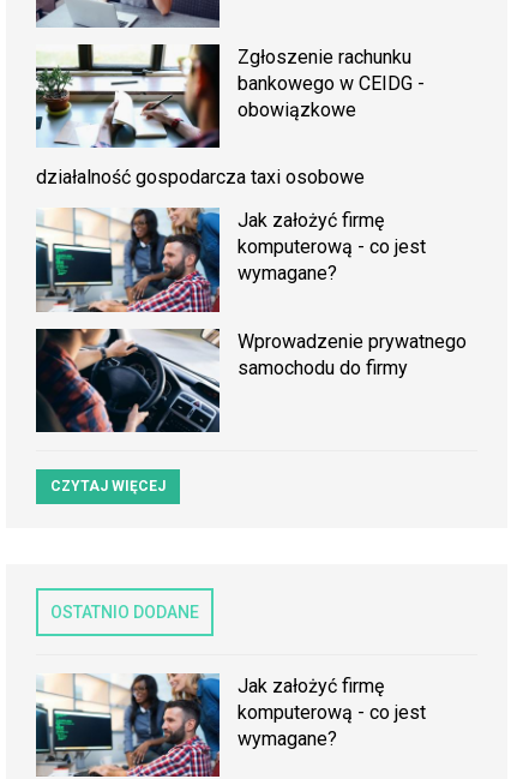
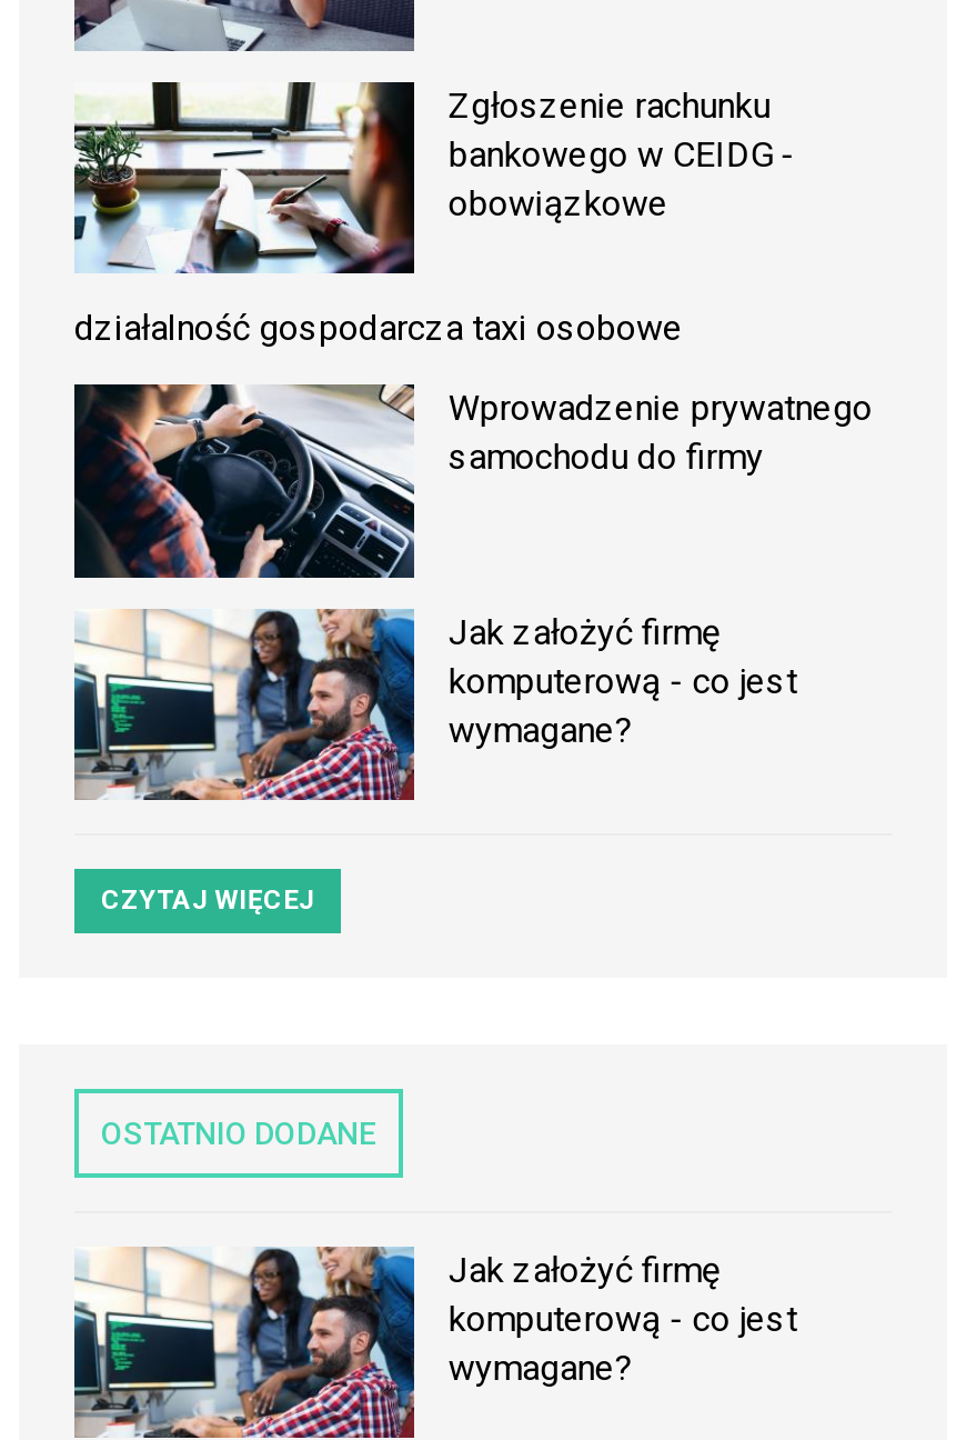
moved down: [image] | Jak założyć firmę | komputerową - co jest | wymagane?

moved up: [image] | Wprowadzenie prywatnego | samochodu do firmy
